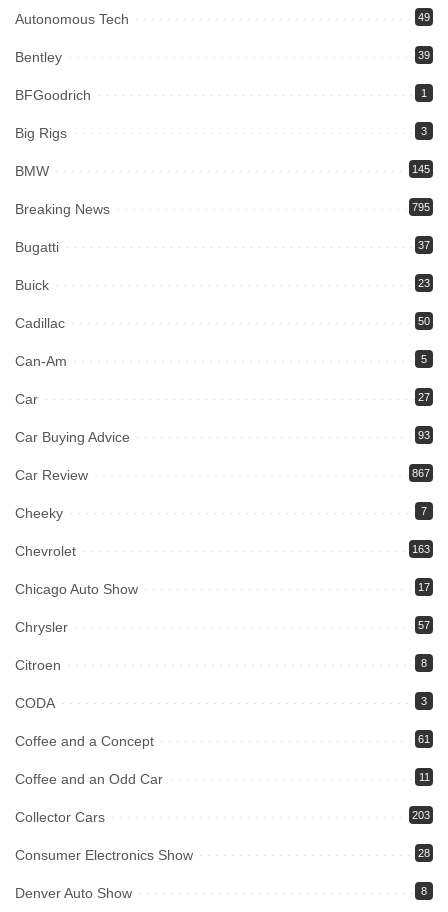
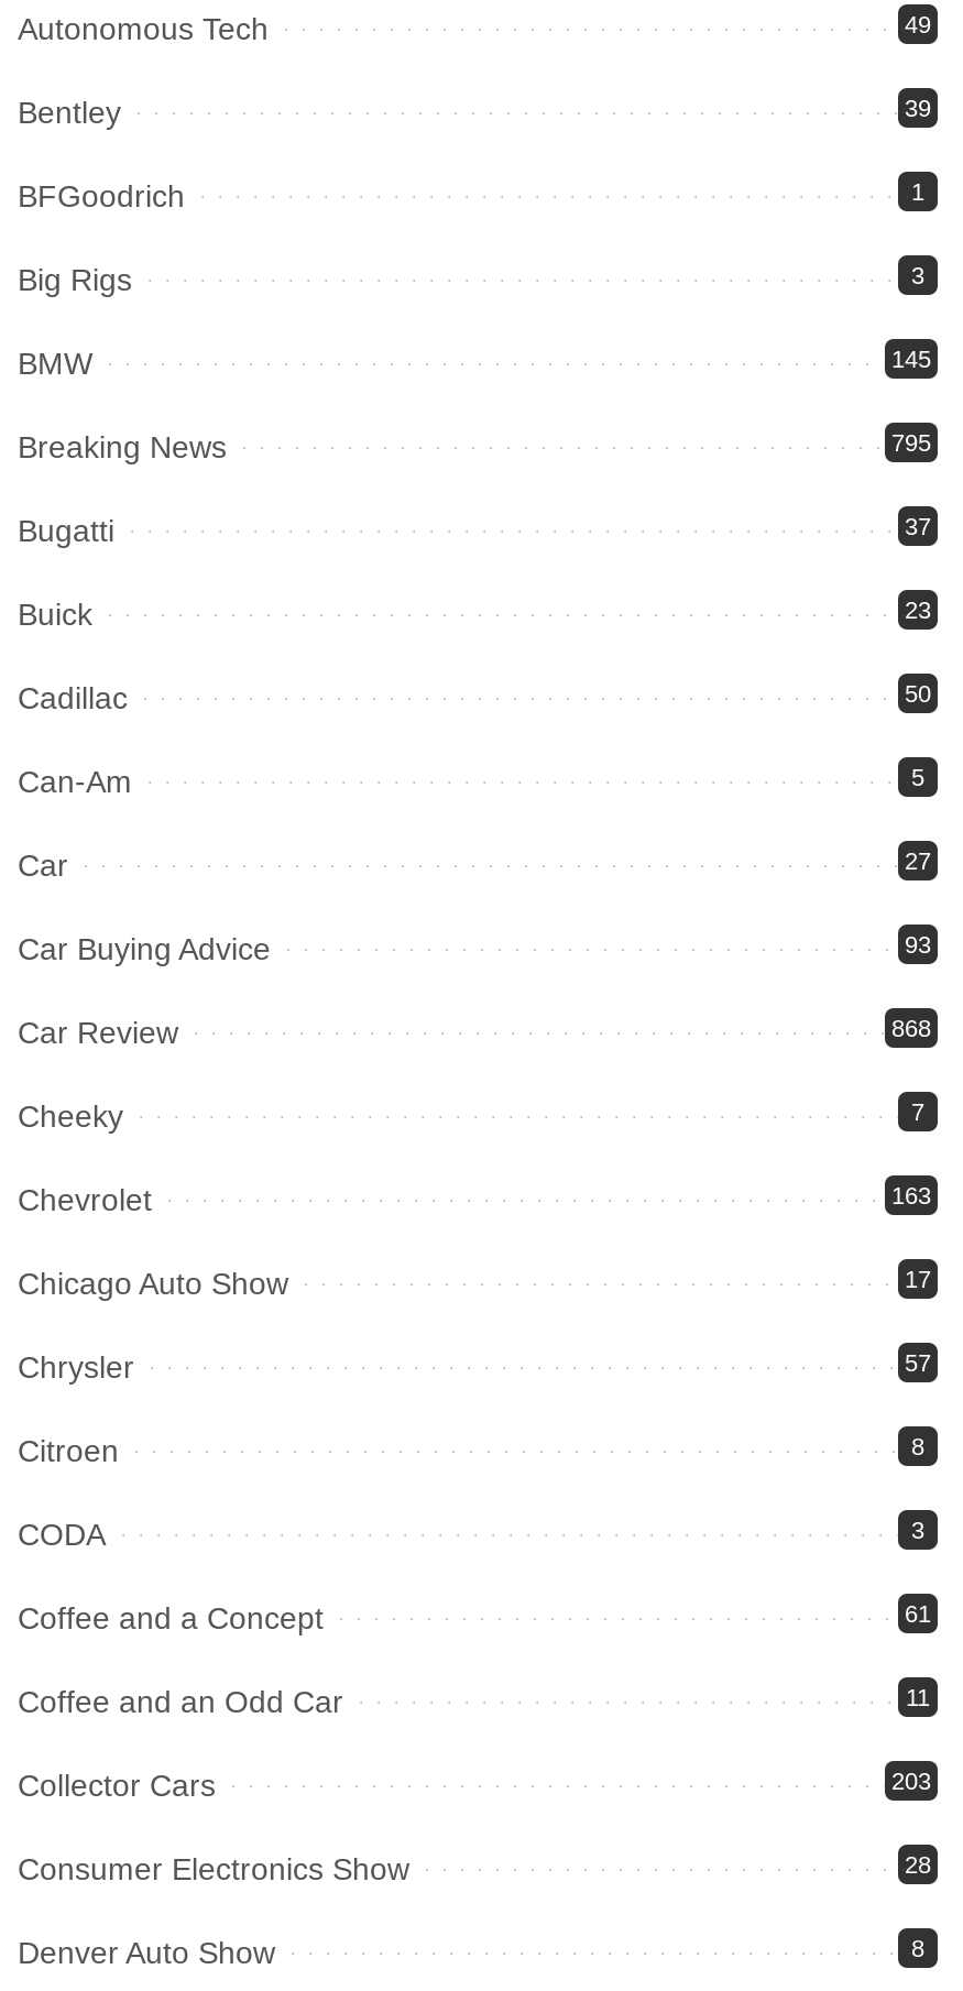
- 867
+ 868
